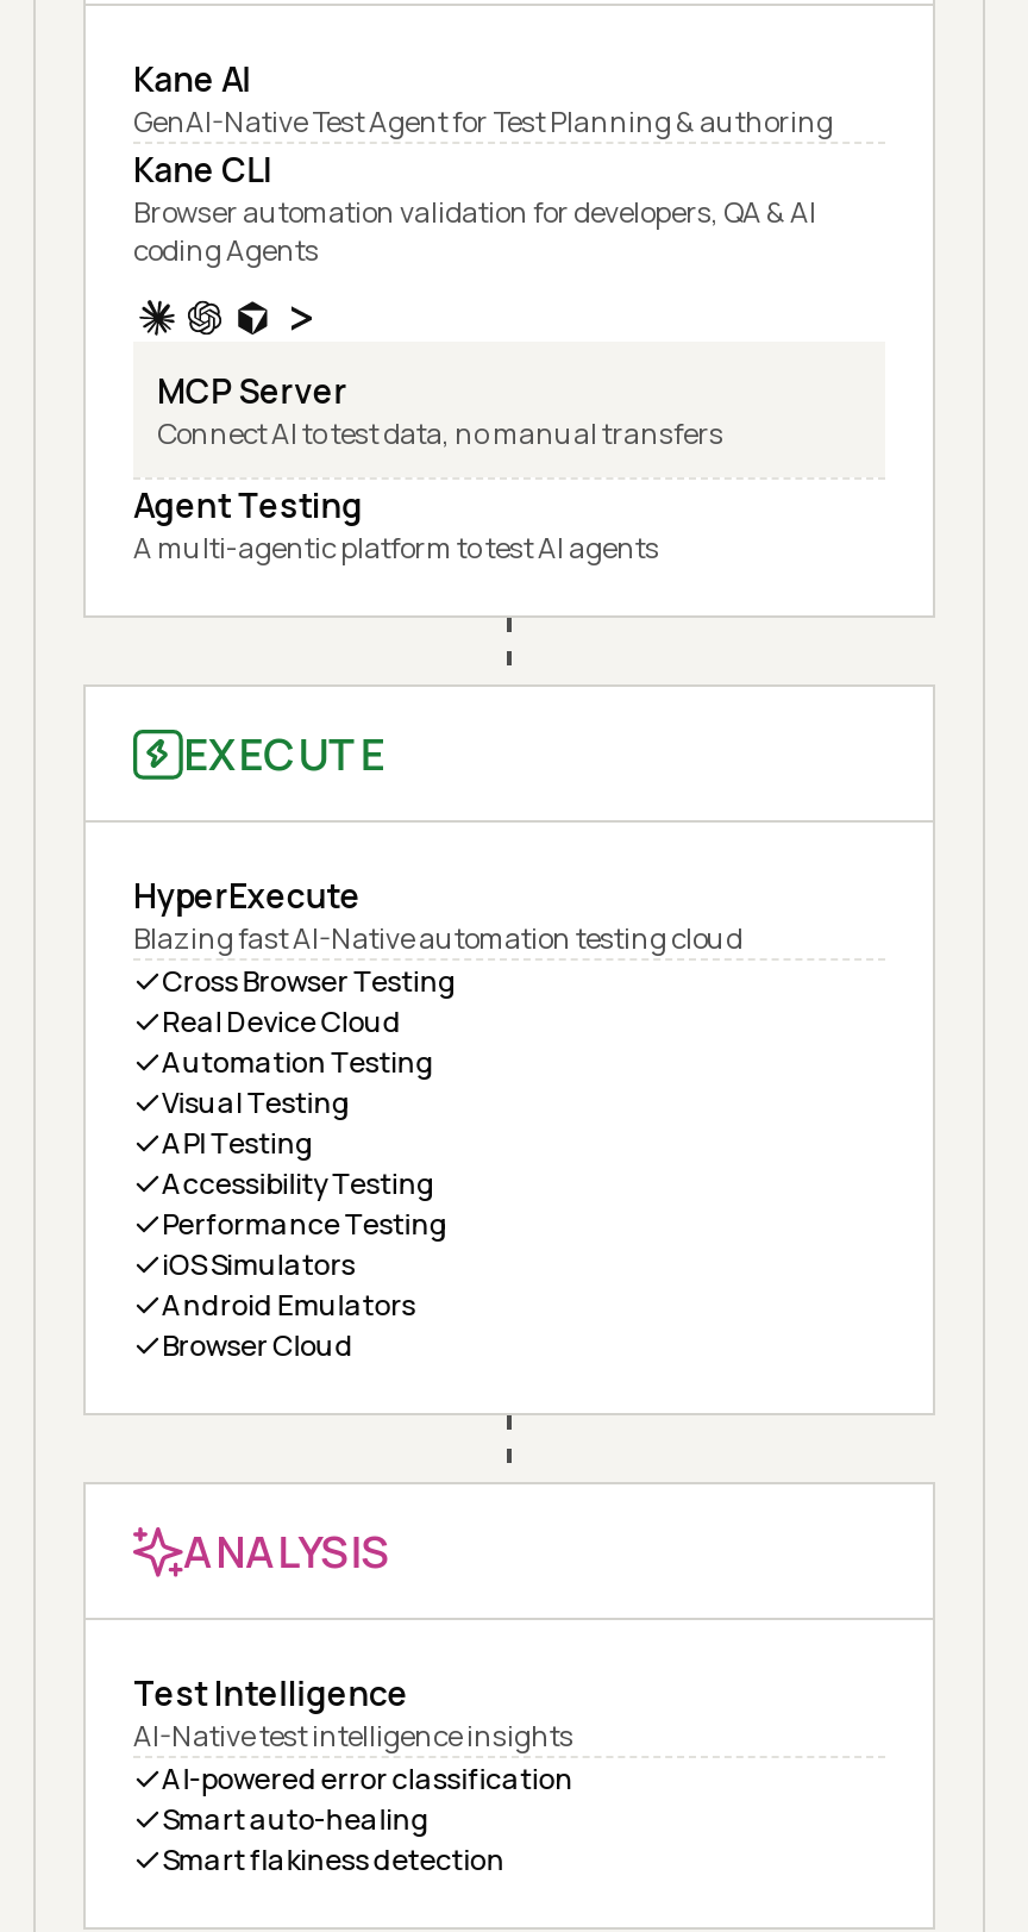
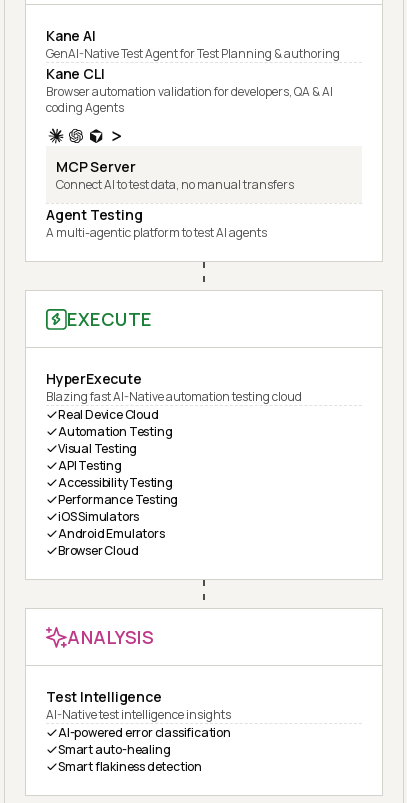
- Cross Browser Testing
